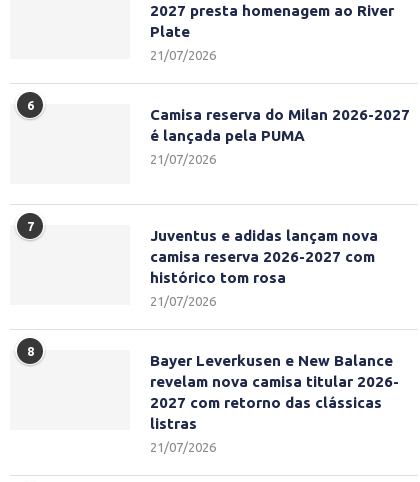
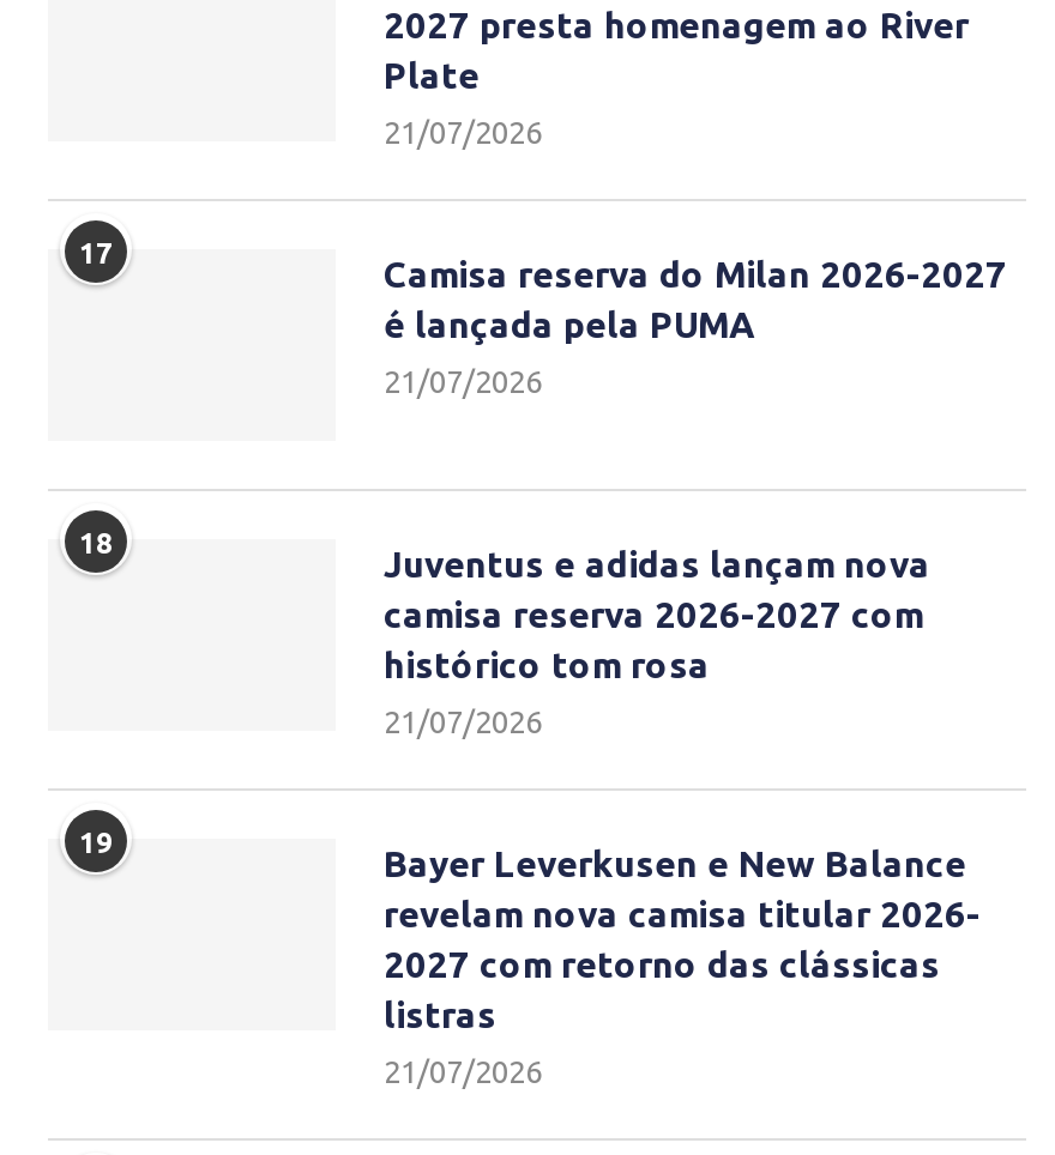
- 6
+ 17

- 7
+ 18

- 8
+ 19
